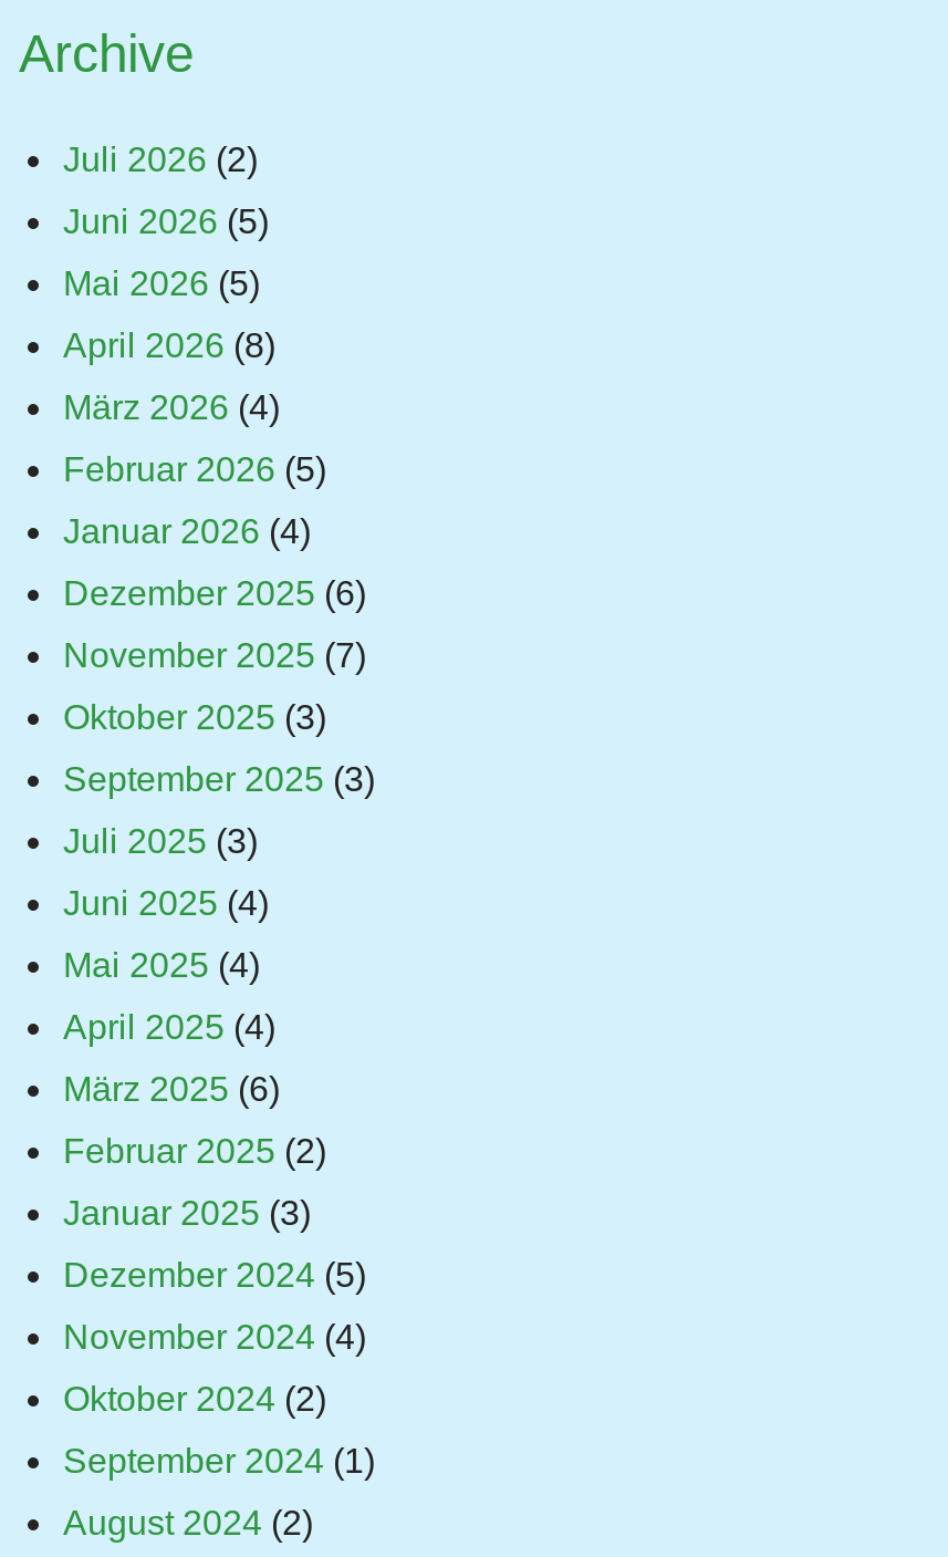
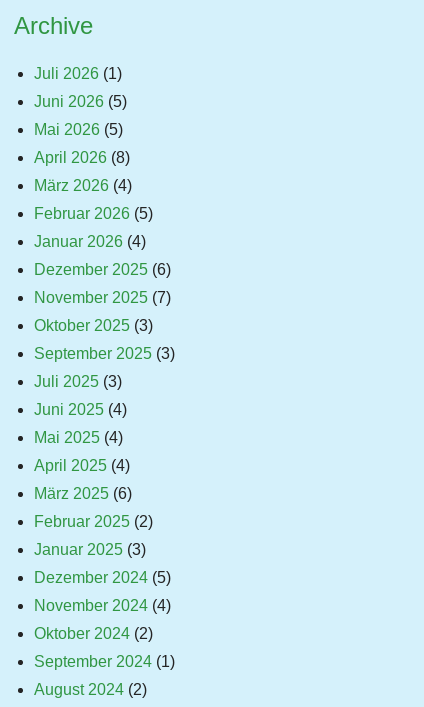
- Juli 2026 (2)
+ Juli 2026 (1)
